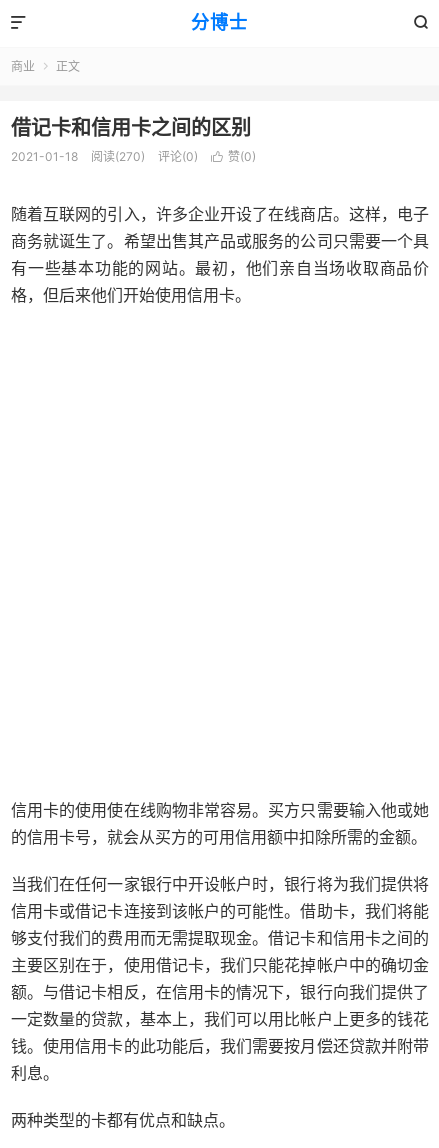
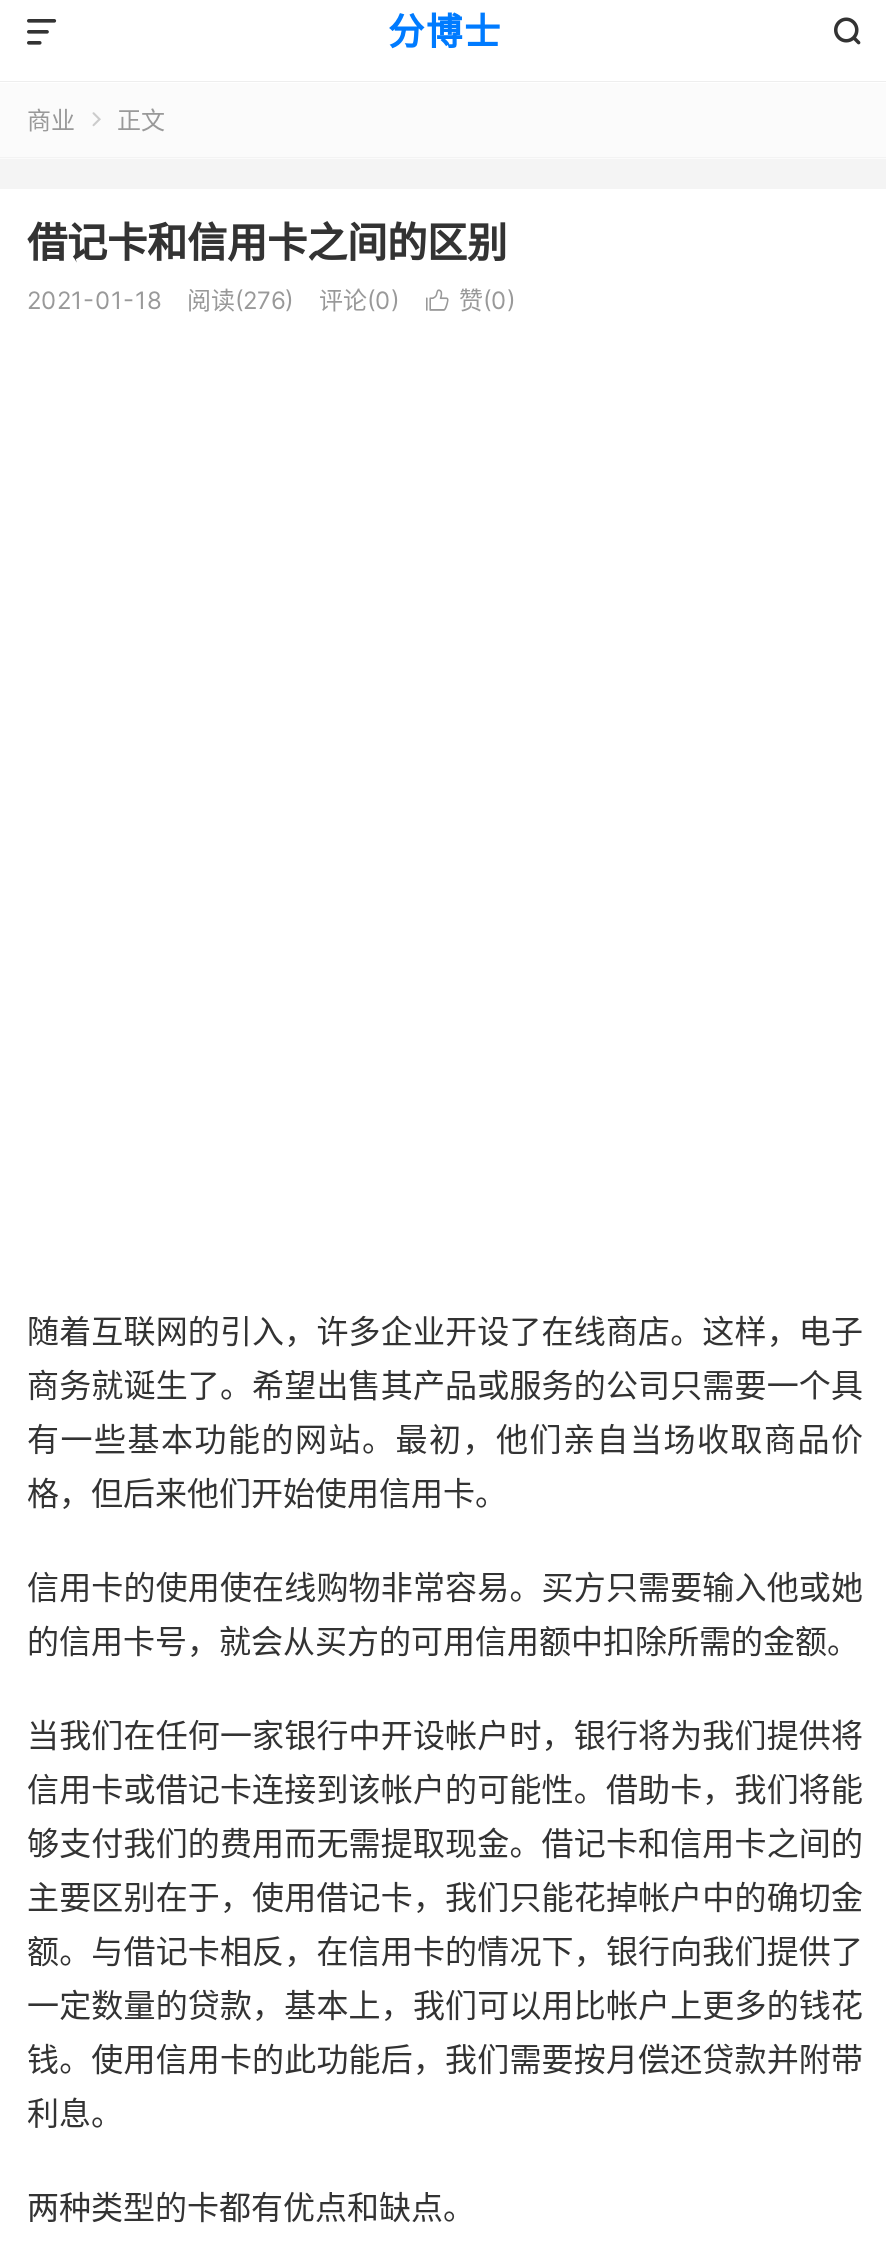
- 阅读(270)
+ 阅读(276)

moved down: 随着互联网的引入，许多企业开设了在线商店。这样，电子 | 商务就诞生了。希望出售其产品或服务的公司只需要一个具 | 有一些基本功能的网站。最初，他们亲自当场收取商品价 | 格，但后来他们开始使用信用卡。
